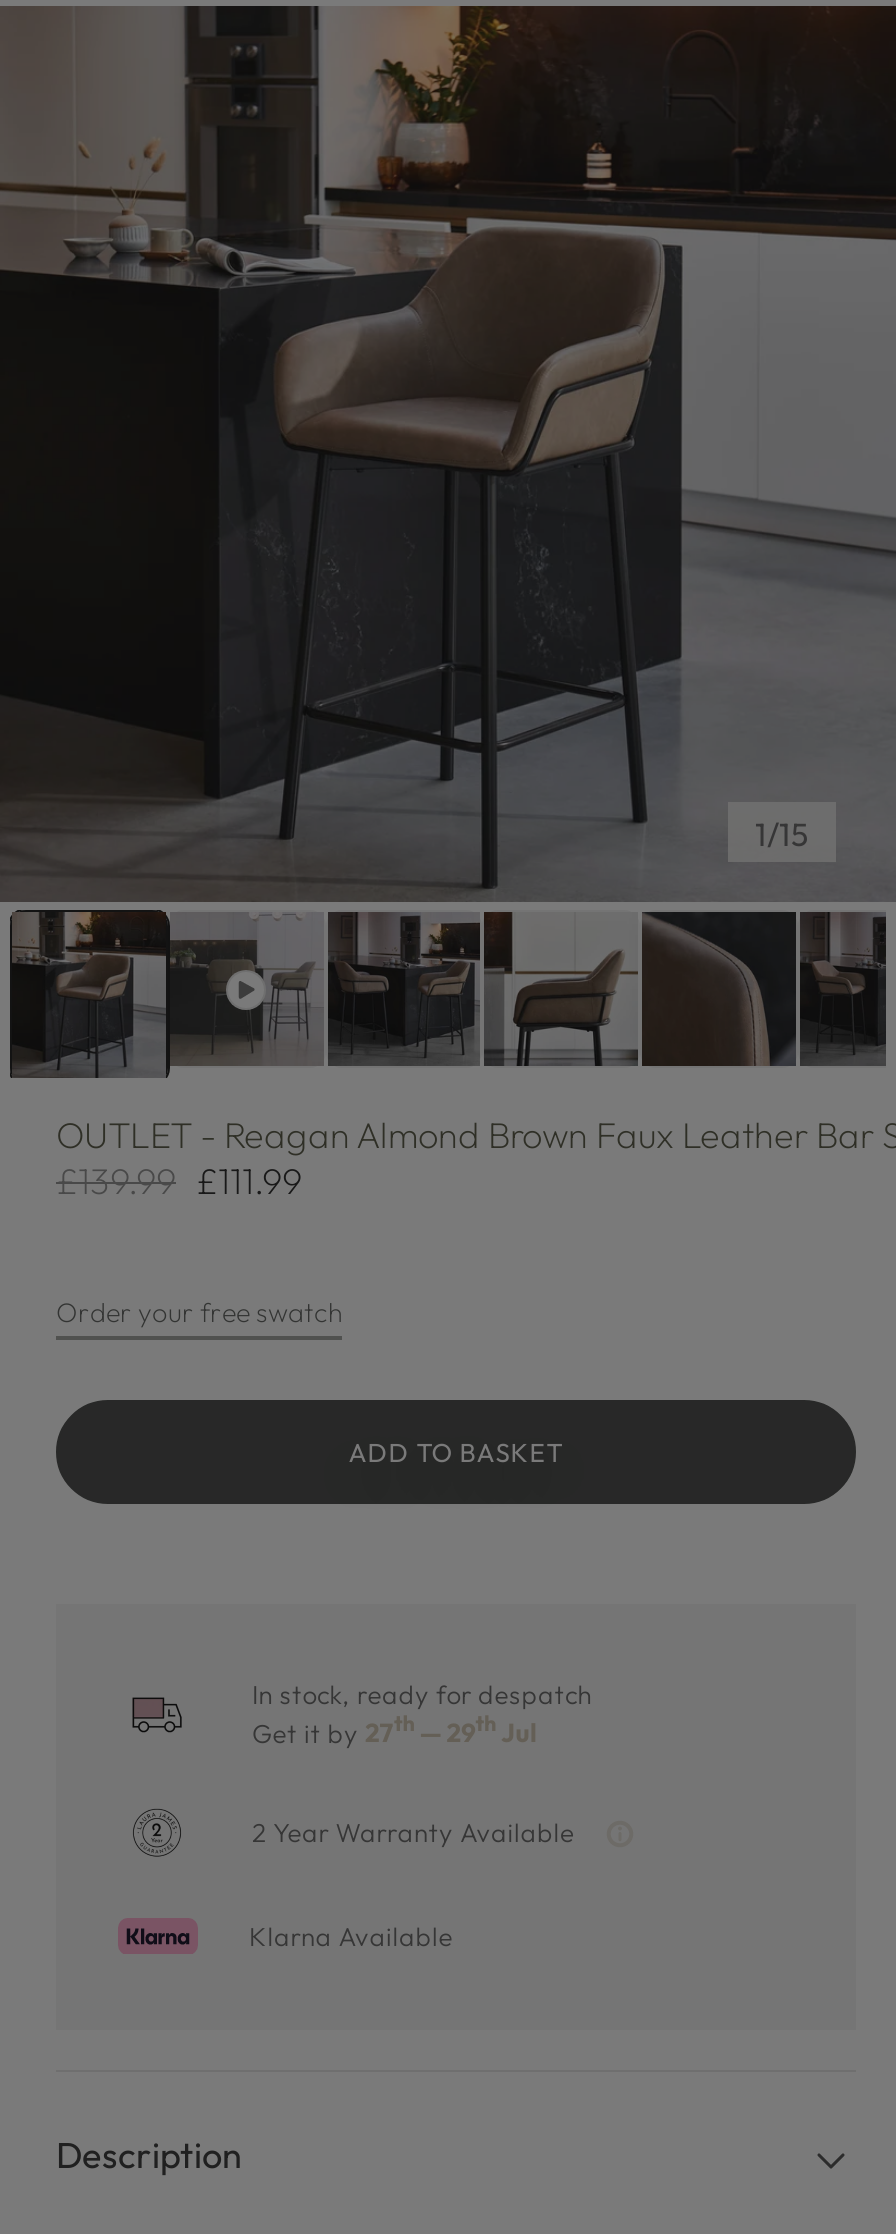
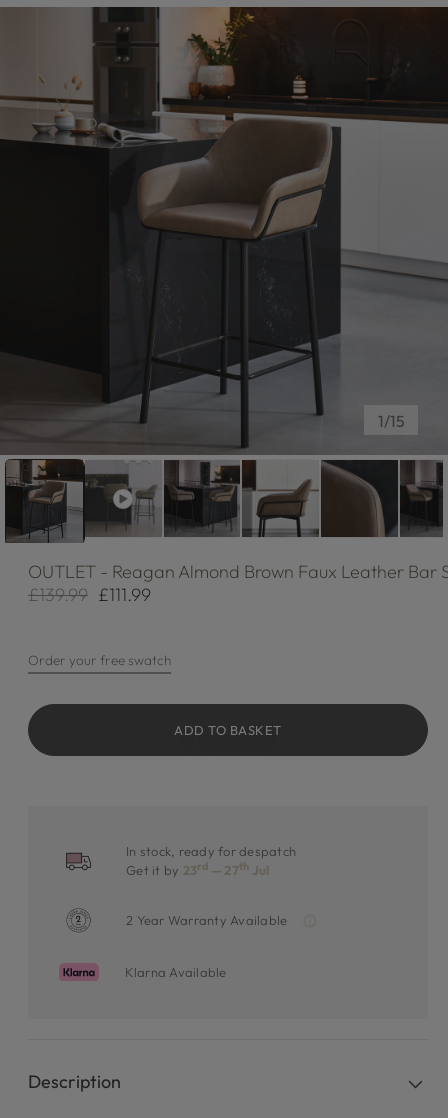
- Get it by 27 th — 29 th Jul
+ Get it by 23 rd — 27 th Jul
